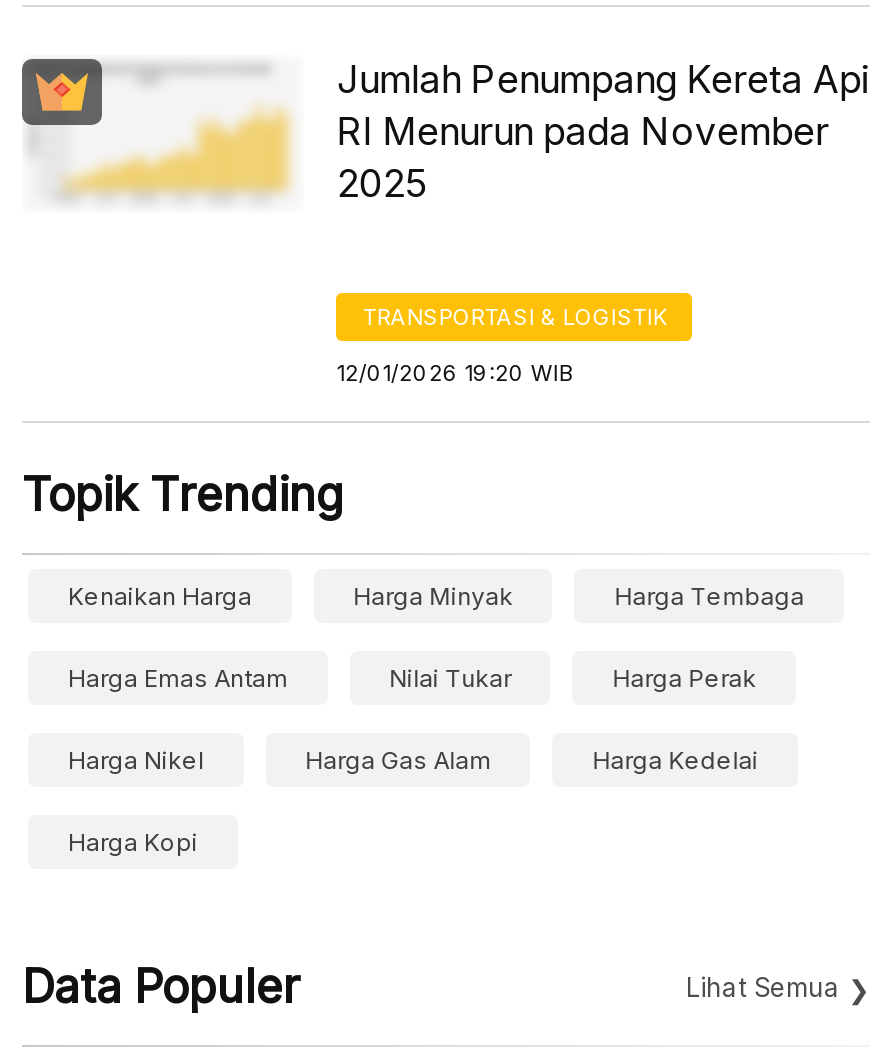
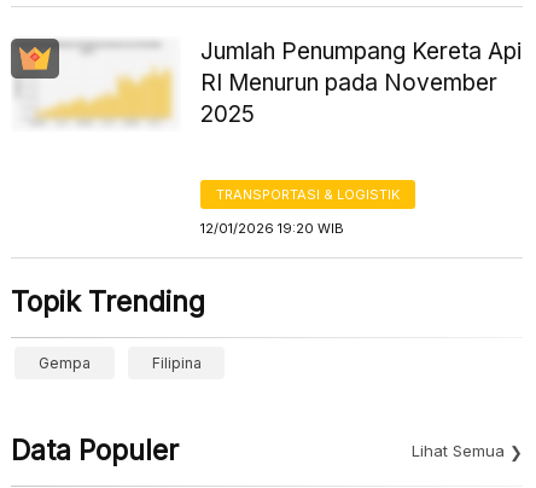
- Kenaikan Harga
- Harga Minyak
- Harga Tembaga
- Harga Emas Antam
- Nilai Tukar
- Harga Perak
- Harga Nikel
- Harga Gas Alam
- Harga Kedelai
- Harga Kopi
+ Gempa
+ Filipina
